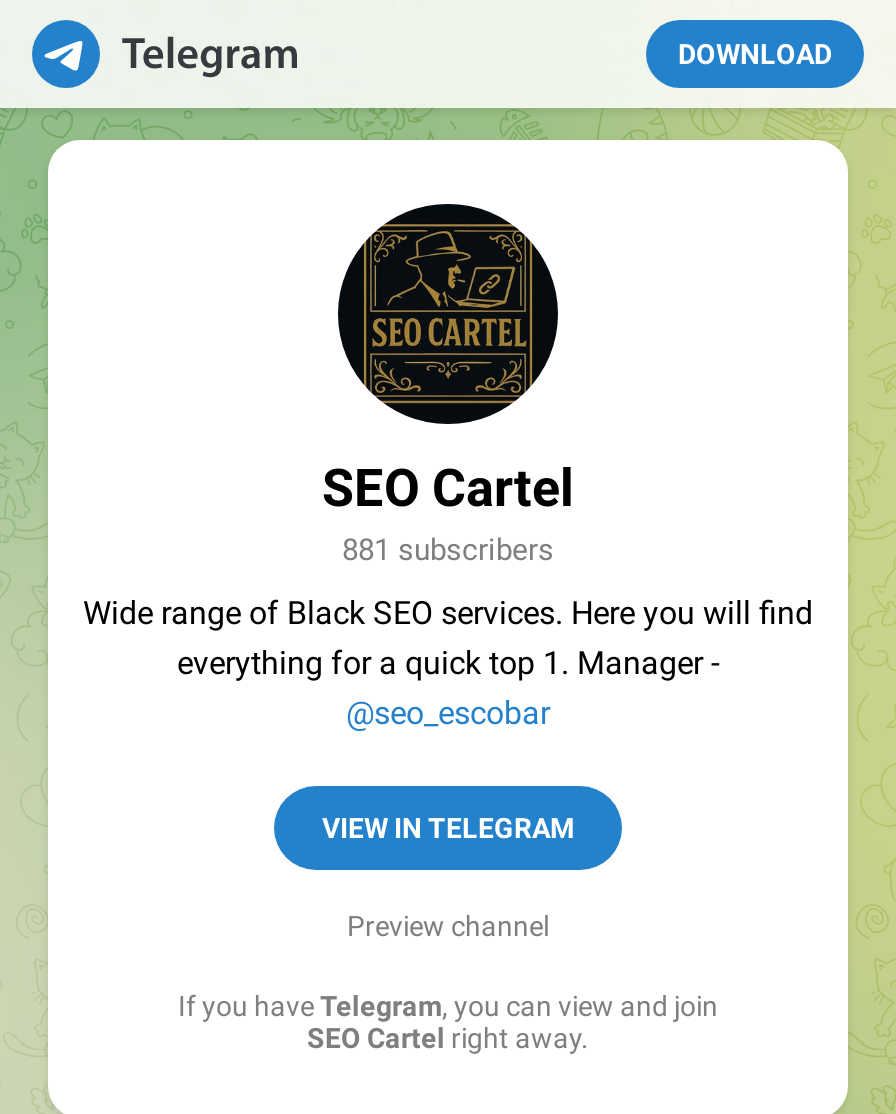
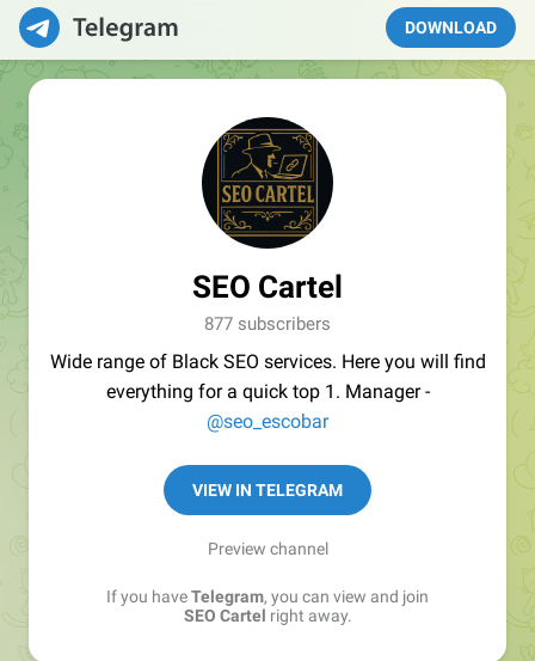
- 881 subscribers
+ 877 subscribers
